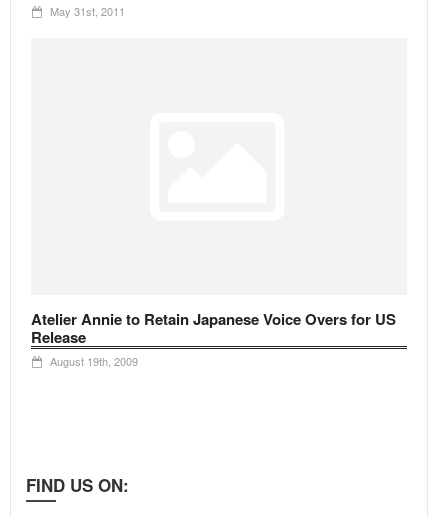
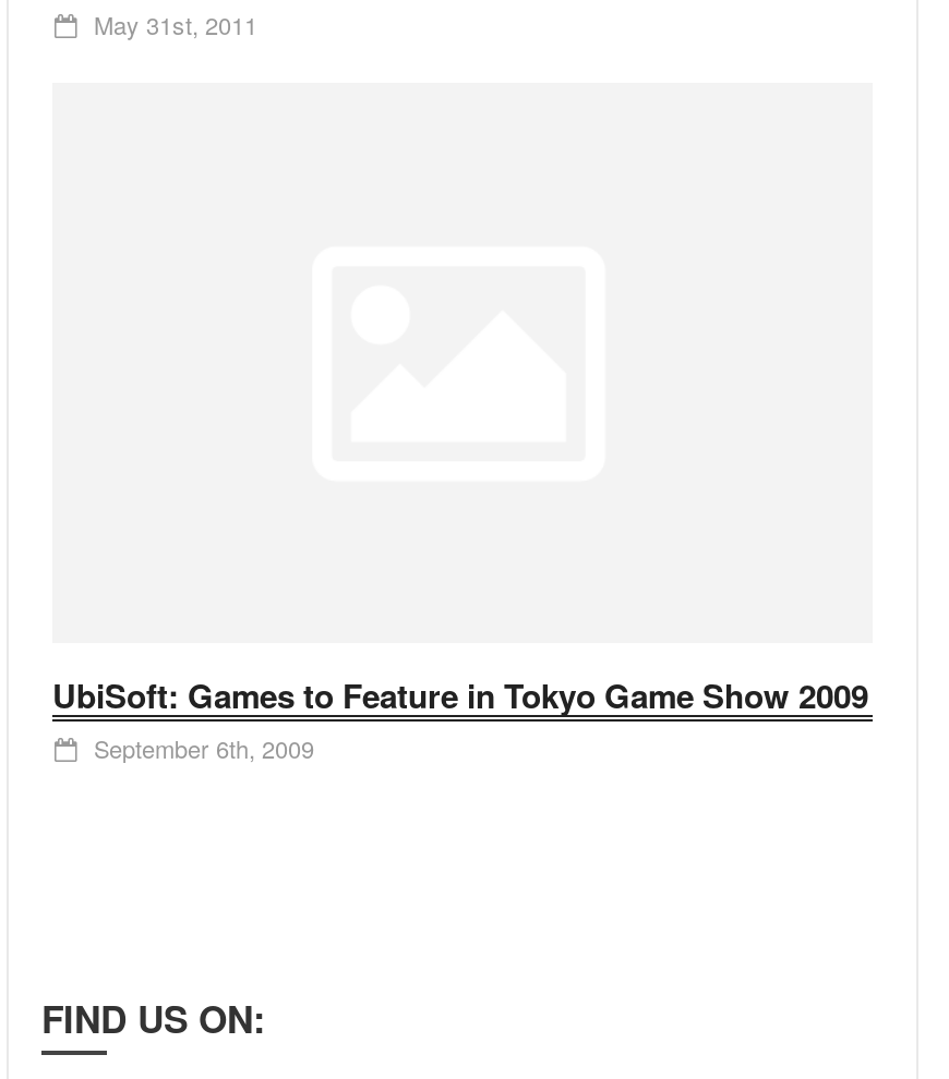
- Atelier Annie to Retain Japanese Voice Overs for US
- Release
- August 19th, 2009
+ UbiSoft: Games to Feature in Tokyo Game Show 2009
+ September 6th, 2009
